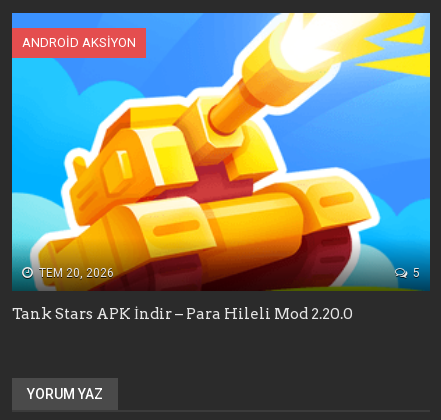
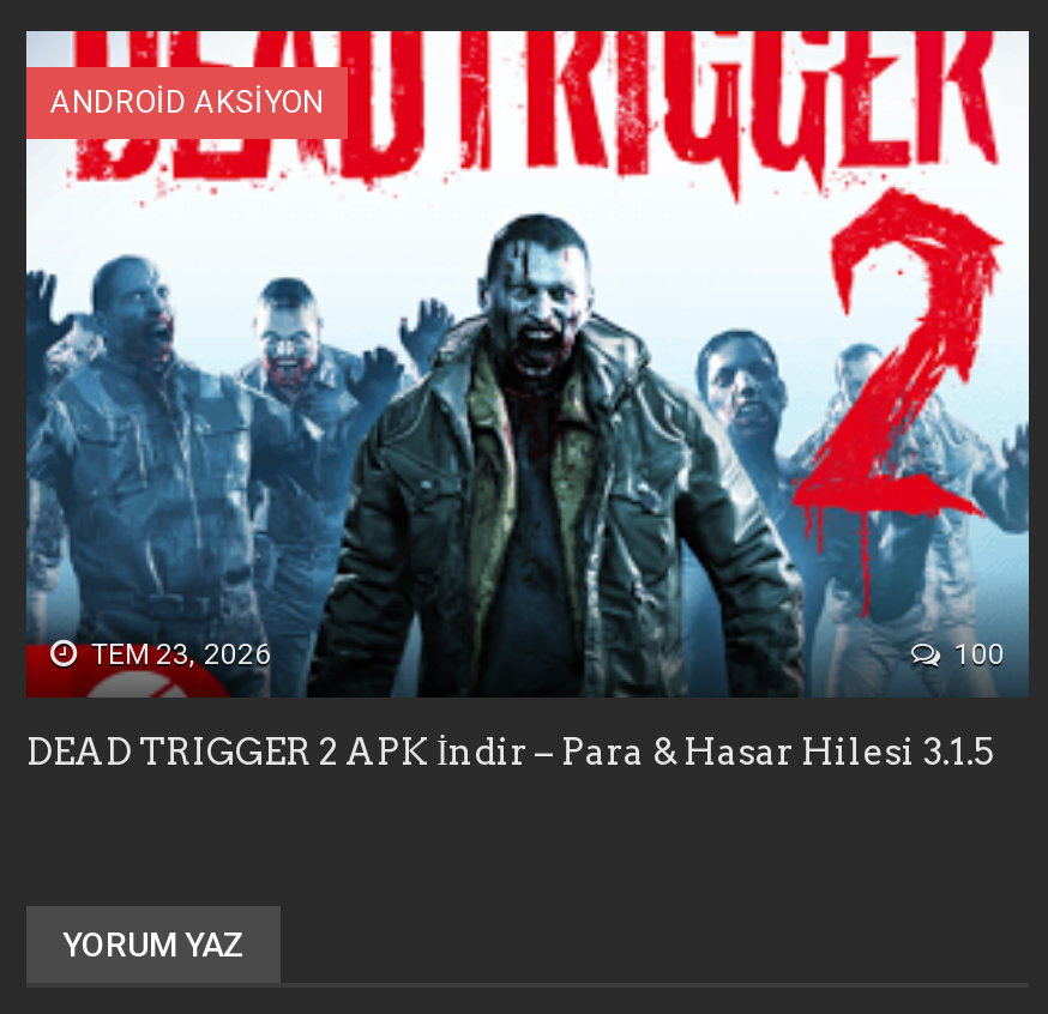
- [image]
- TEM 20, 2026
- 5
+ [image]
+ TEM 23, 2026
+ 100

- Tank Stars APK İndir – Para Hileli Mod 2.20.0
+ DEAD TRIGGER 2 APK İndir – Para & Hasar Hilesi 3.1.5
